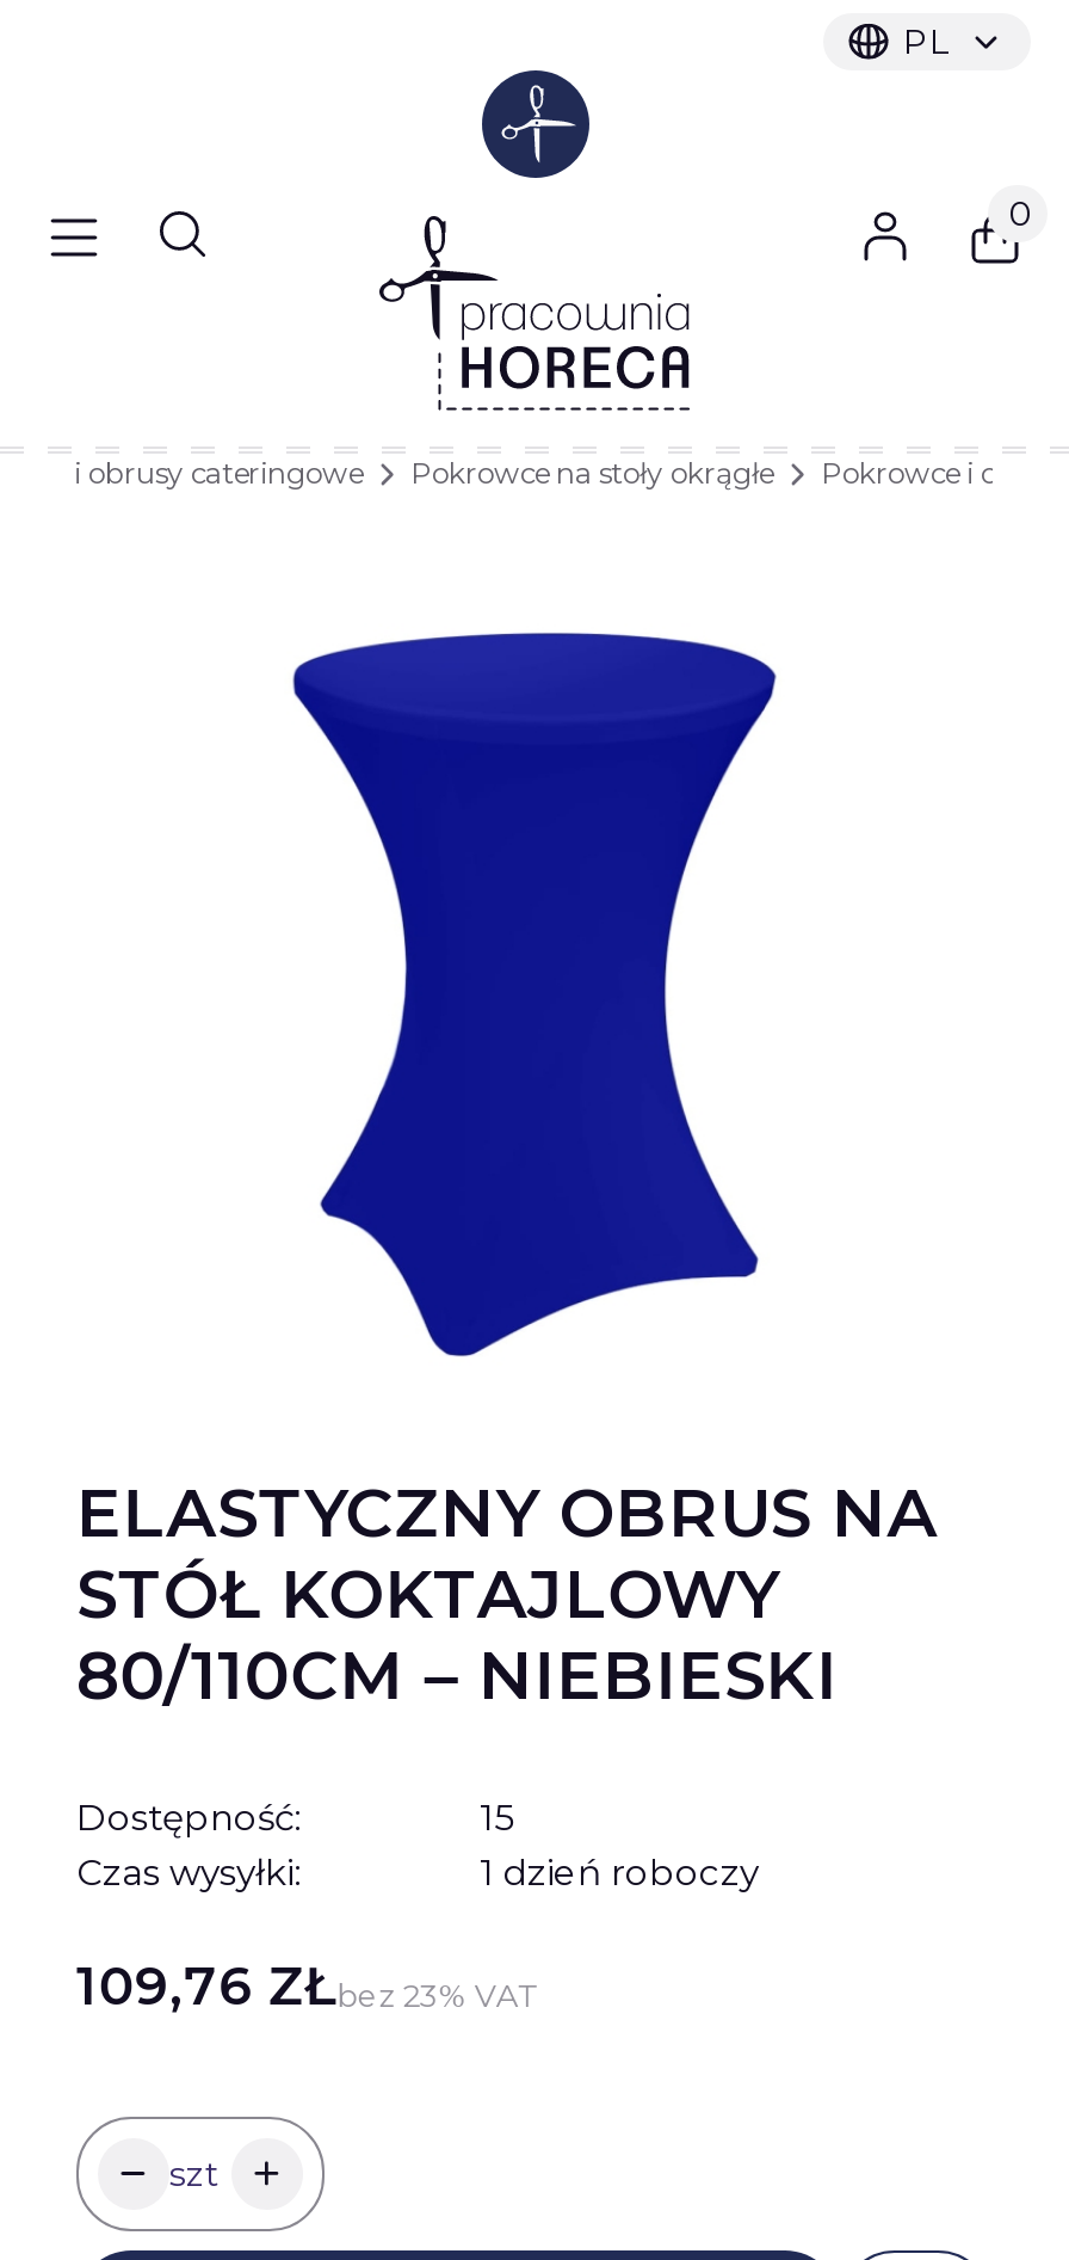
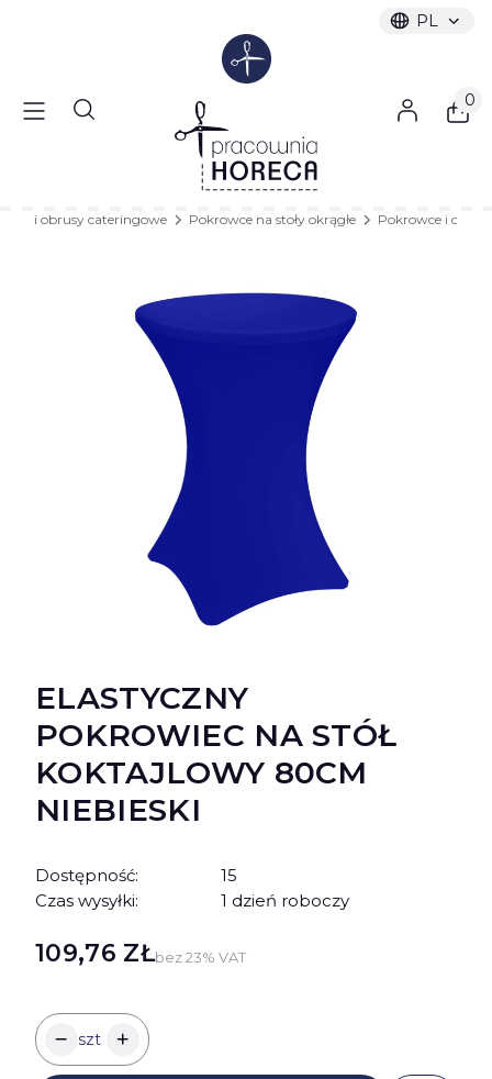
- ELASTYCZNY OBRUS NA
- STÓŁ KOKTAJLOWY
- 80/110CM – NIEBIESKI
+ ELASTYCZNY
+ POKROWIEC NA STÓŁ
+ KOKTAJLOWY 80CM
+ NIEBIESKI
